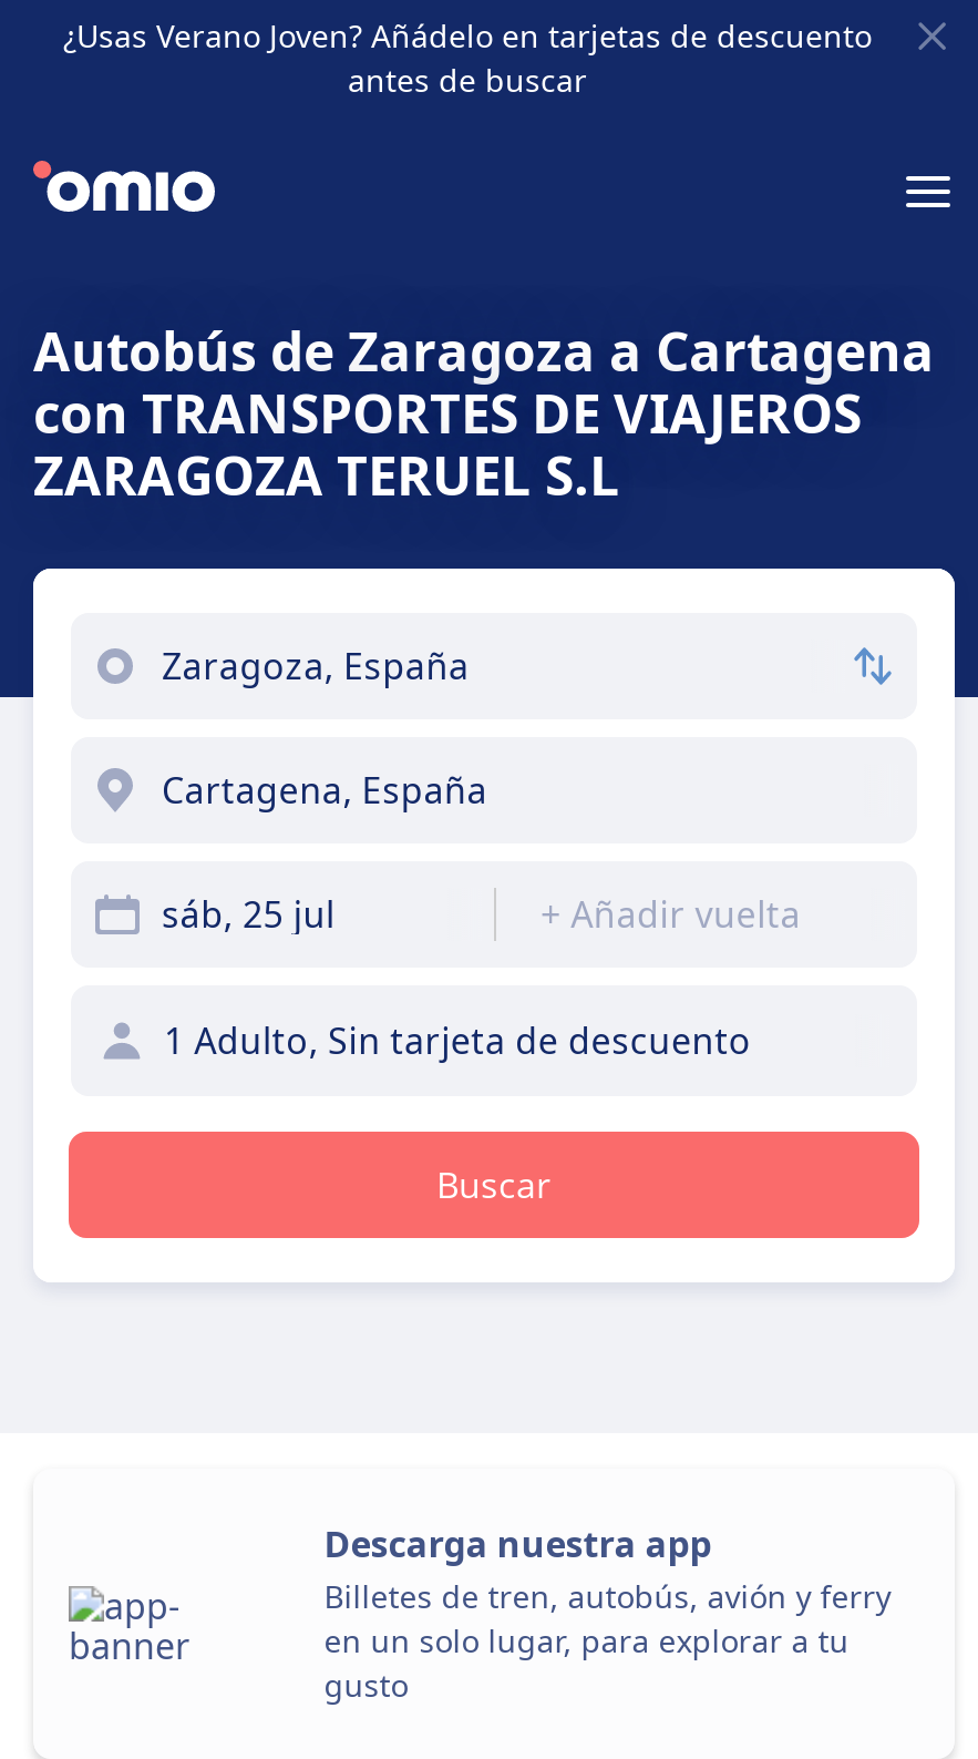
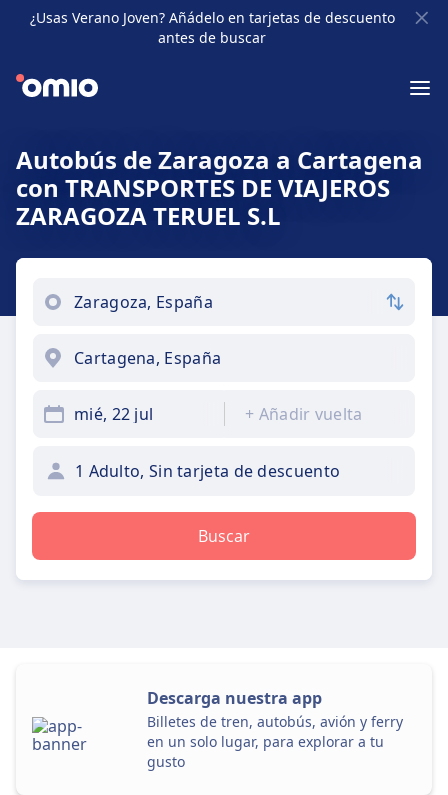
- sáb, 25 jul
+ mié, 22 jul
